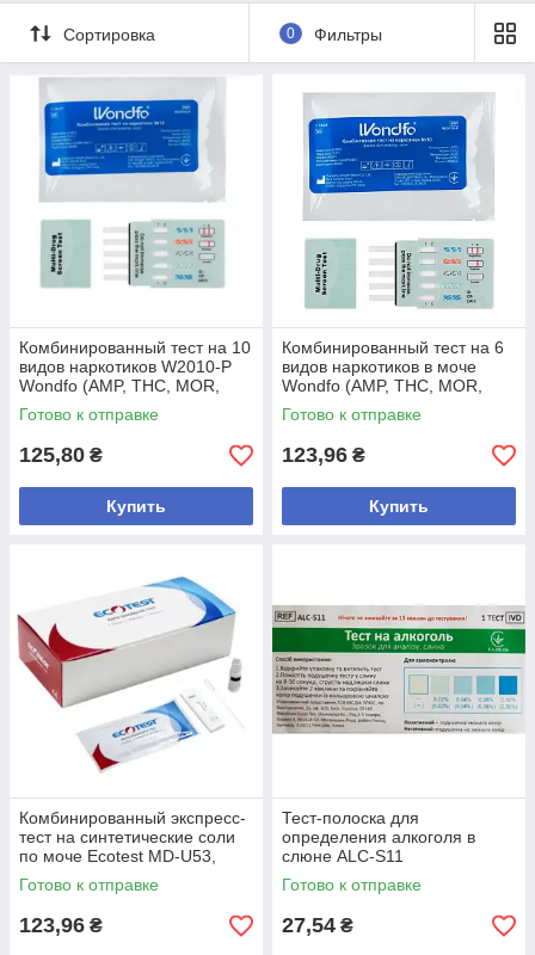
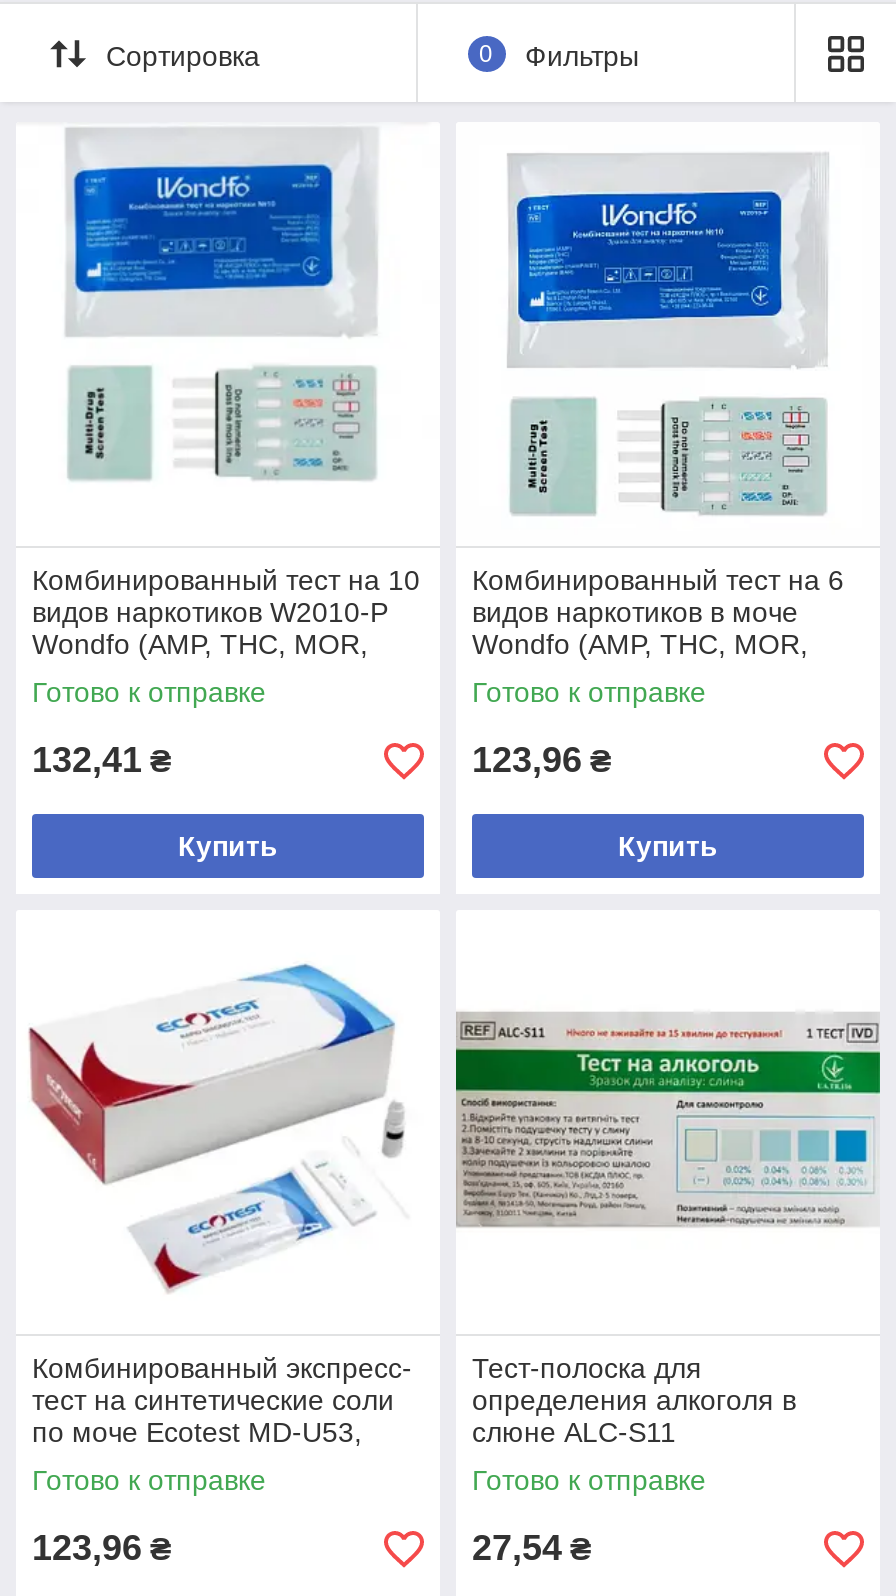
- 125,80 ₴
+ 132,41 ₴
